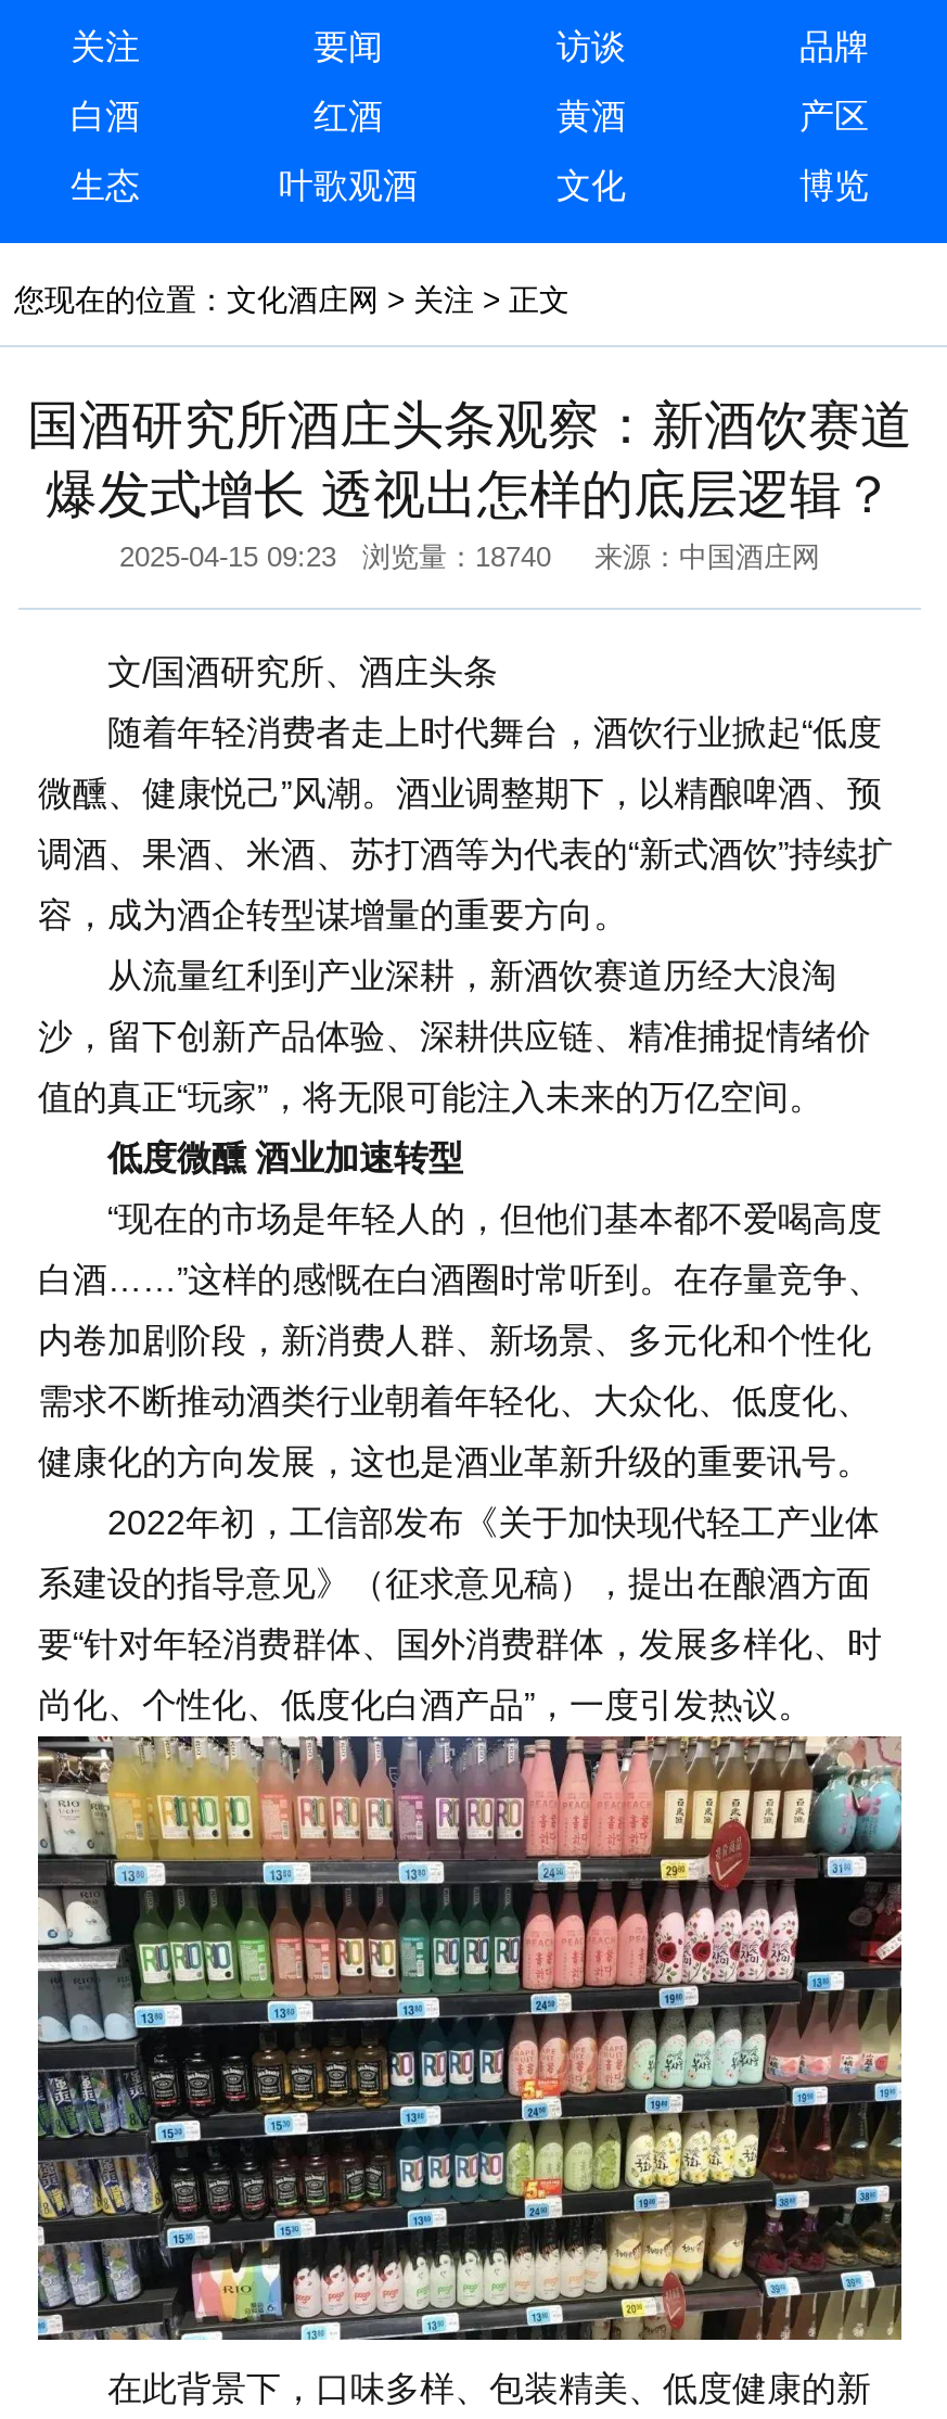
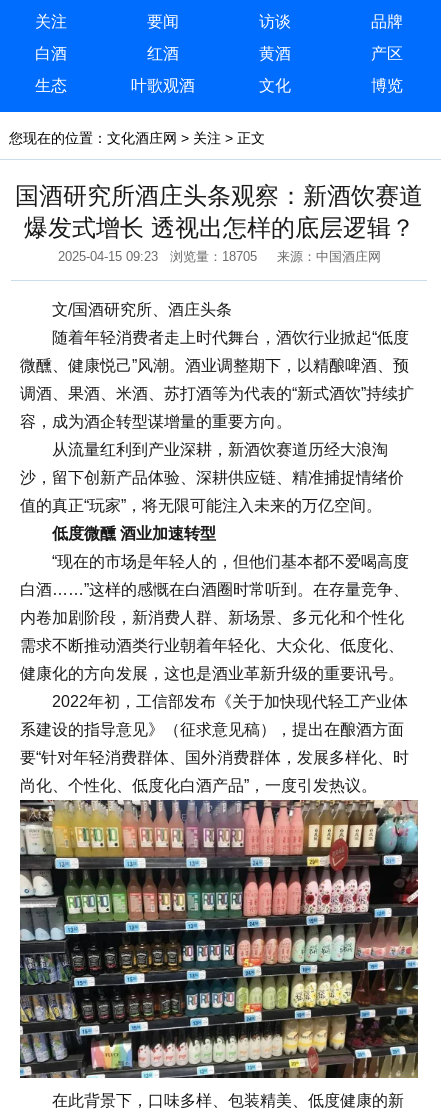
- 2025-04-15 09:23 浏览量：18740 来源：中国酒庄网
+ 2025-04-15 09:23 浏览量：18705 来源：中国酒庄网
